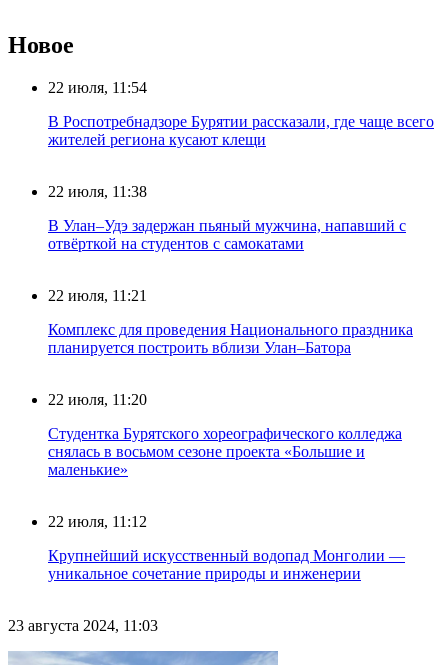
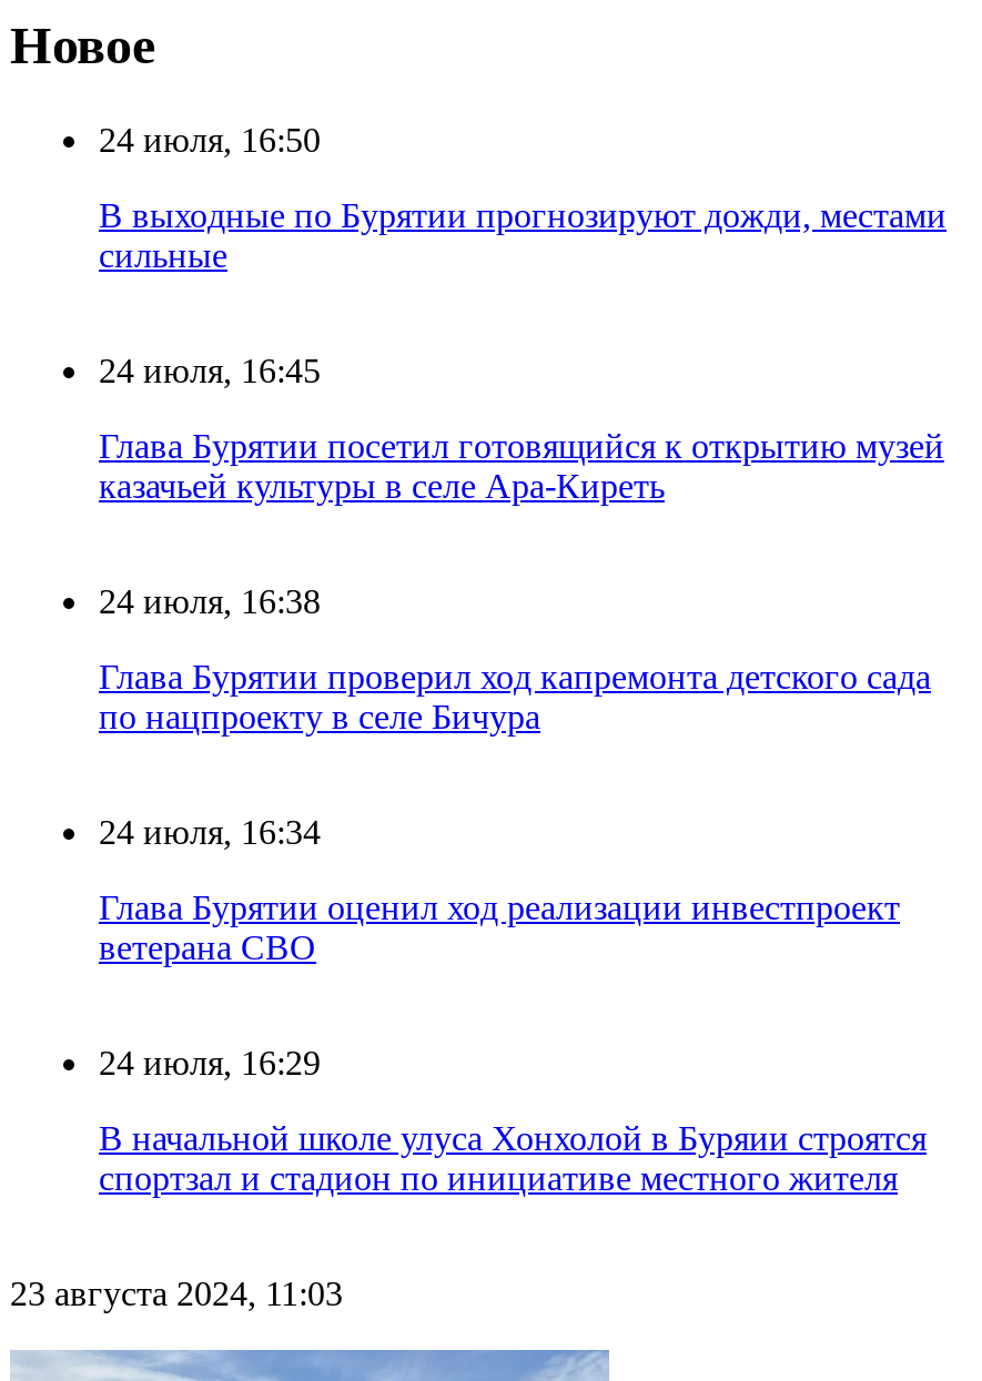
- 22 июля, 11:54
+ 24 июля, 16:50

- В Роспотребнадзоре Бурятии рассказали, где чаще всего
- жителей региона кусают клещи
+ В выходные по Бурятии прогнозируют дожди, местами
+ сильные

- 22 июля, 11:38
+ 24 июля, 16:45

- В Улан–Удэ задержан пьяный мужчина, напавший с
- отвёрткой на студентов с самокатами
+ Глава Бурятии посетил готовящийся к открытию музей
+ казачьей культуры в селе Ара-Киреть

- 22 июля, 11:21
+ 24 июля, 16:38

- Комплекс для проведения Национального праздника
- планируется построить вблизи Улан–Батора
+ Глава Бурятии проверил ход капремонта детского сада
+ по нацпроекту в селе Бичура

- 22 июля, 11:20
+ 24 июля, 16:34

- Студентка Бурятского хореографического колледжа
- снялась в восьмом сезоне проекта «Большие и
- маленькие»
+ Глава Бурятии оценил ход реализации инвестпроект
+ ветерана СВО

- 22 июля, 11:12
+ 24 июля, 16:29

- Крупнейший искусственный водопад Монголии —
- уникальное сочетание природы и инженерии
+ В начальной школе улуса Хонхолой в Буряии строятся
+ спортзал и стадион по инициативе местного жителя
